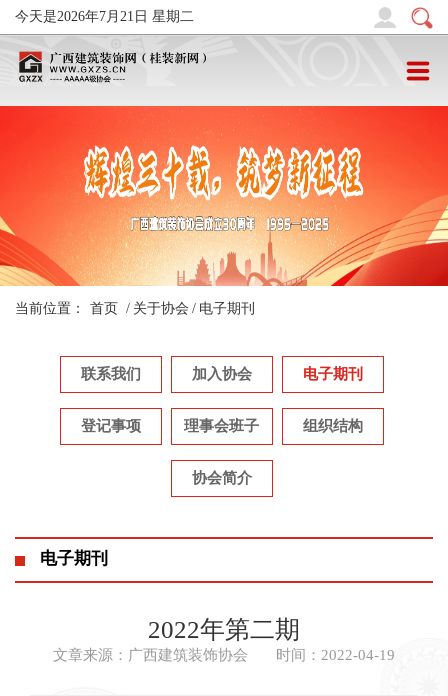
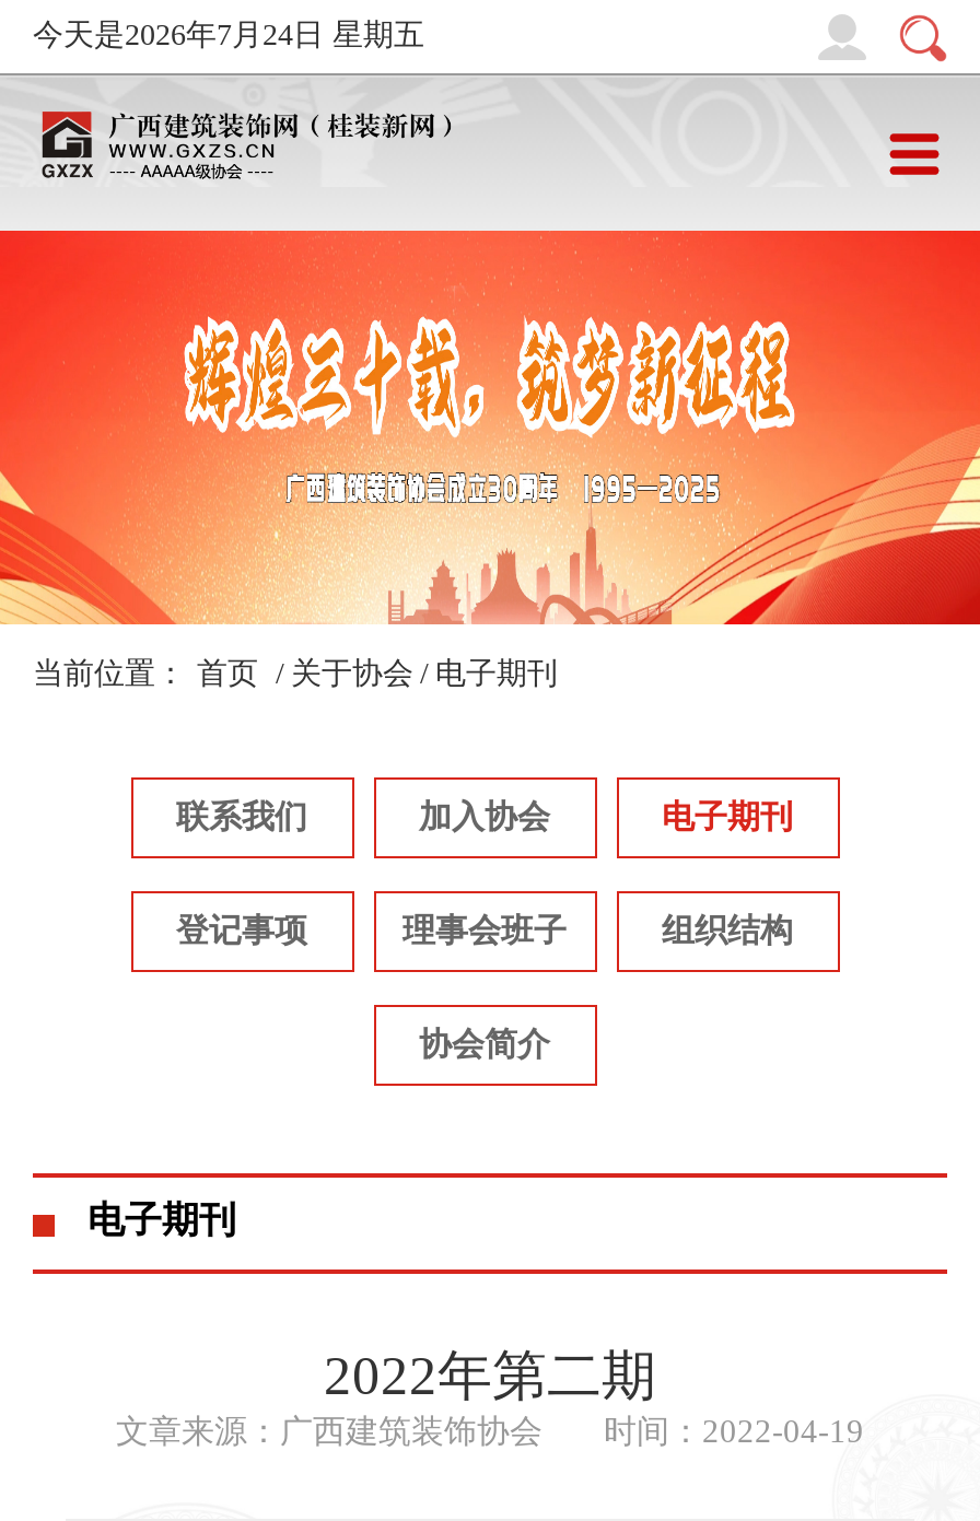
- 今天是2026年7月21日 星期二
+ 今天是2026年7月24日 星期五
